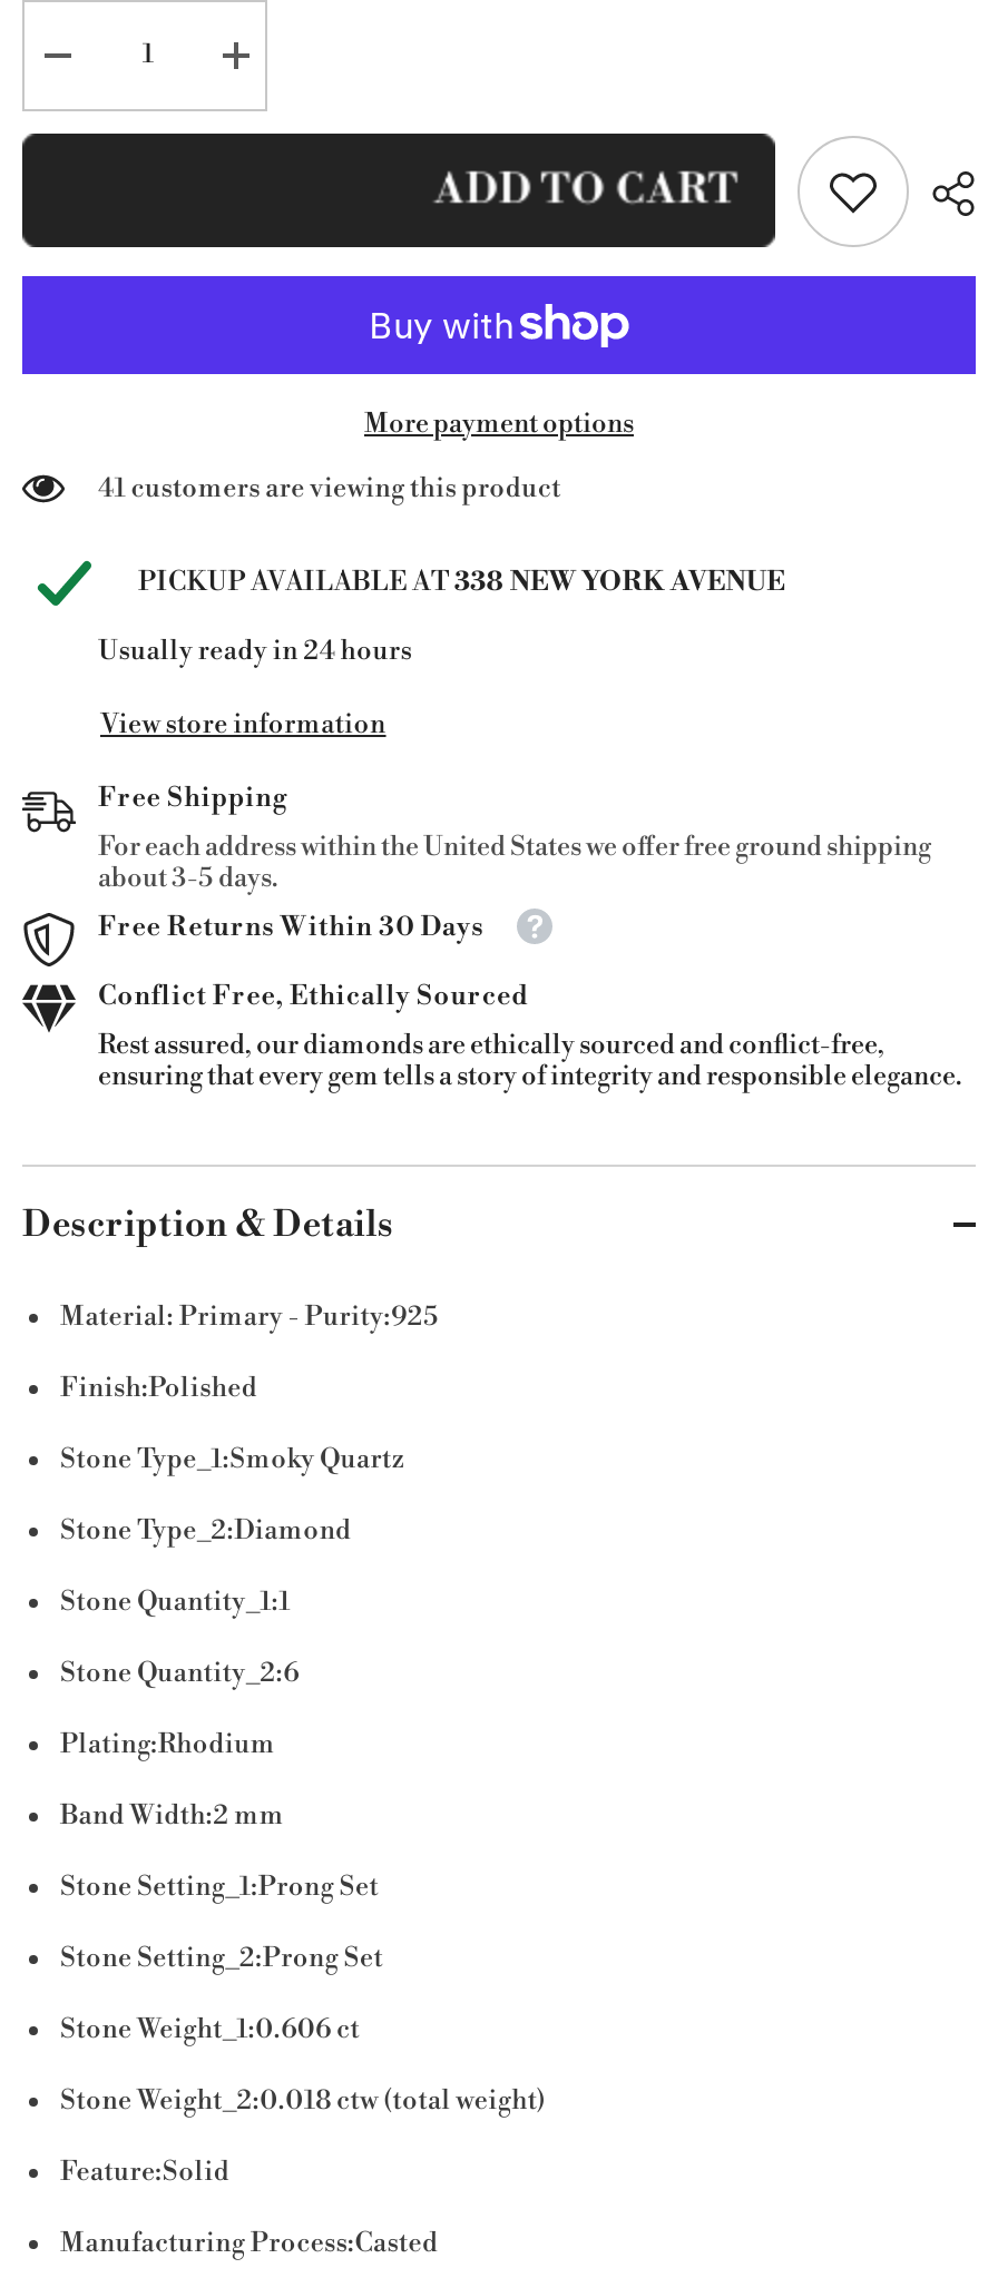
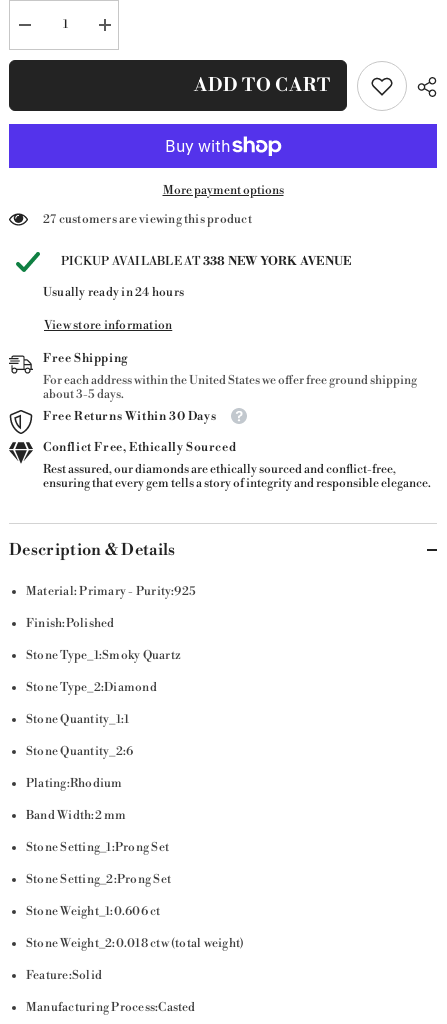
- 41 customers are viewing this product
+ 27 customers are viewing this product
